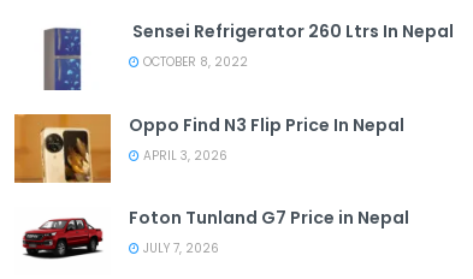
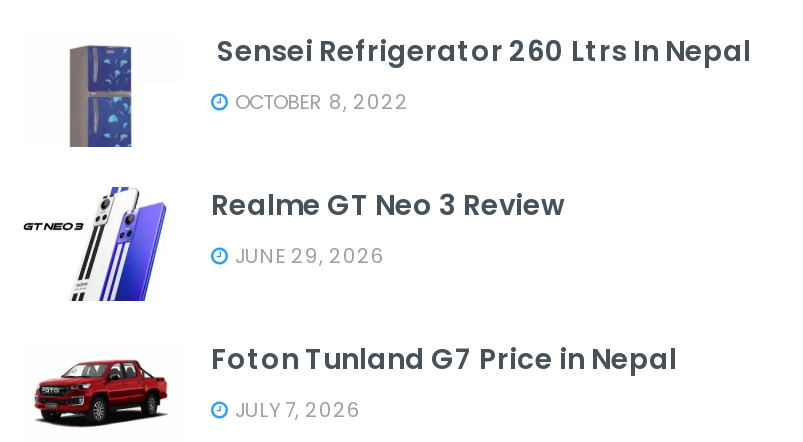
- [image]
- Oppo Find N3 Flip Price In Nepal
- APRIL 3, 2026
+ [image]
+ Realme GT Neo 3 Review
+ JUNE 29, 2026
